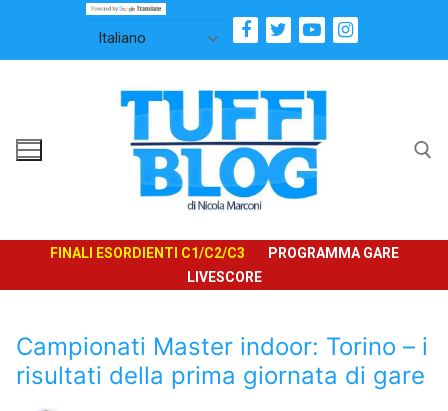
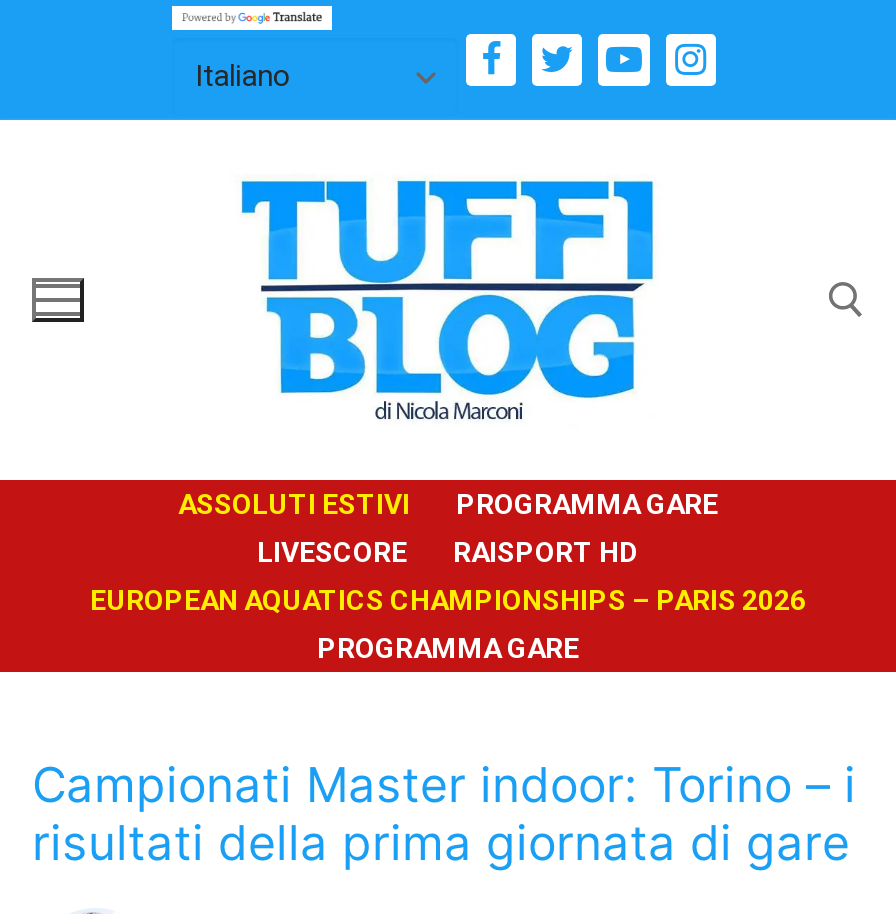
- FINALI ESORDIENTI C1/C2/C3
+ ASSOLUTI ESTIVI

+ RAISPORT HD
+ EUROPEAN AQUATICS CHAMPIONSHIPS – PARIS 2026
+ PROGRAMMA GARE
